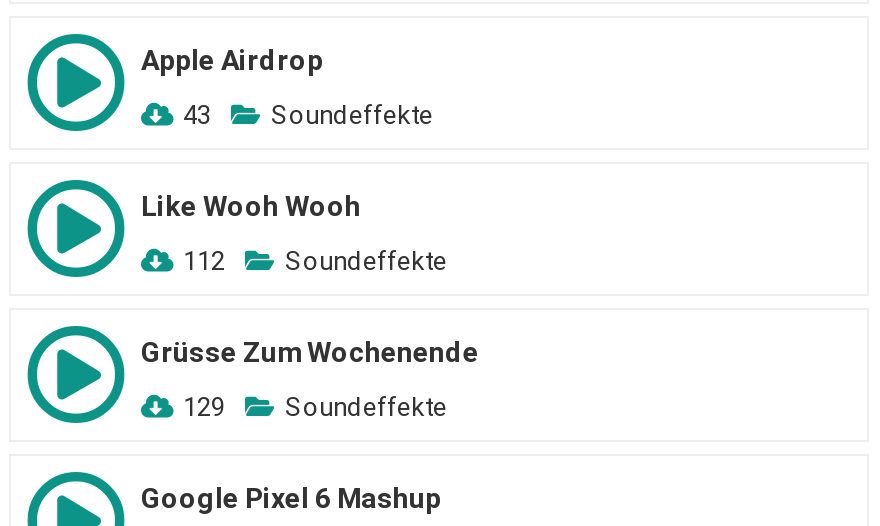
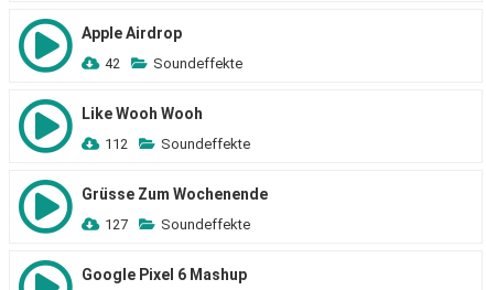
- 43 Soundeffekte
+ 42 Soundeffekte

- 129 Soundeffekte
+ 127 Soundeffekte
